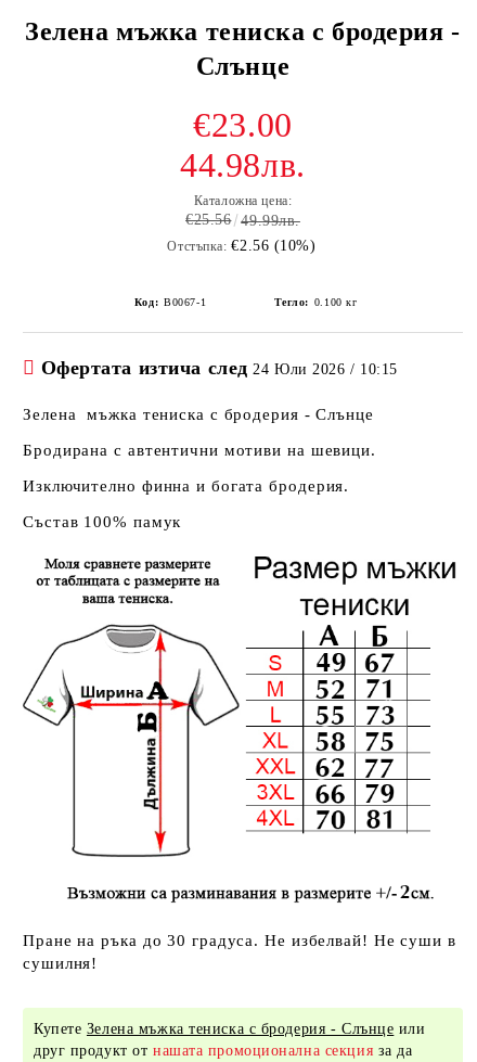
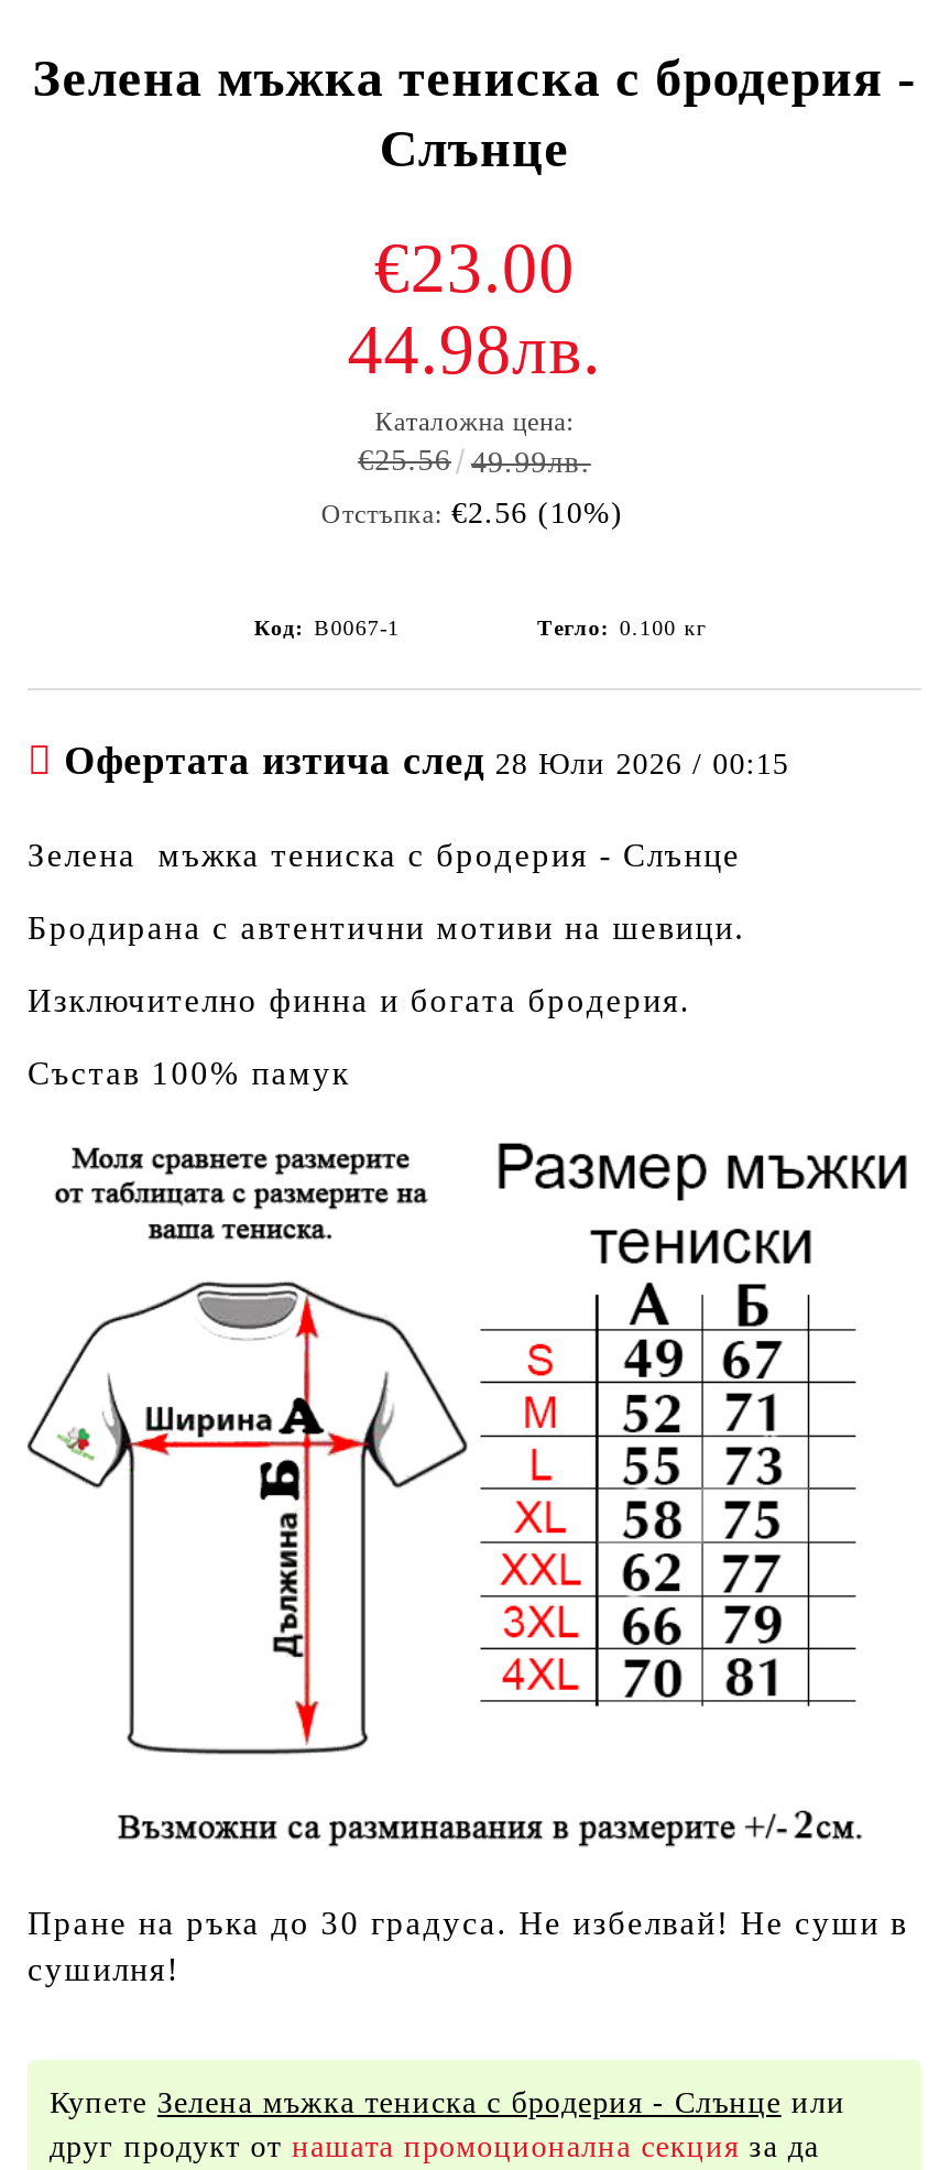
- Офертата изтича след 24 Юли 2026 / 10:15
+ Офертата изтича след 28 Юли 2026 / 00:15
